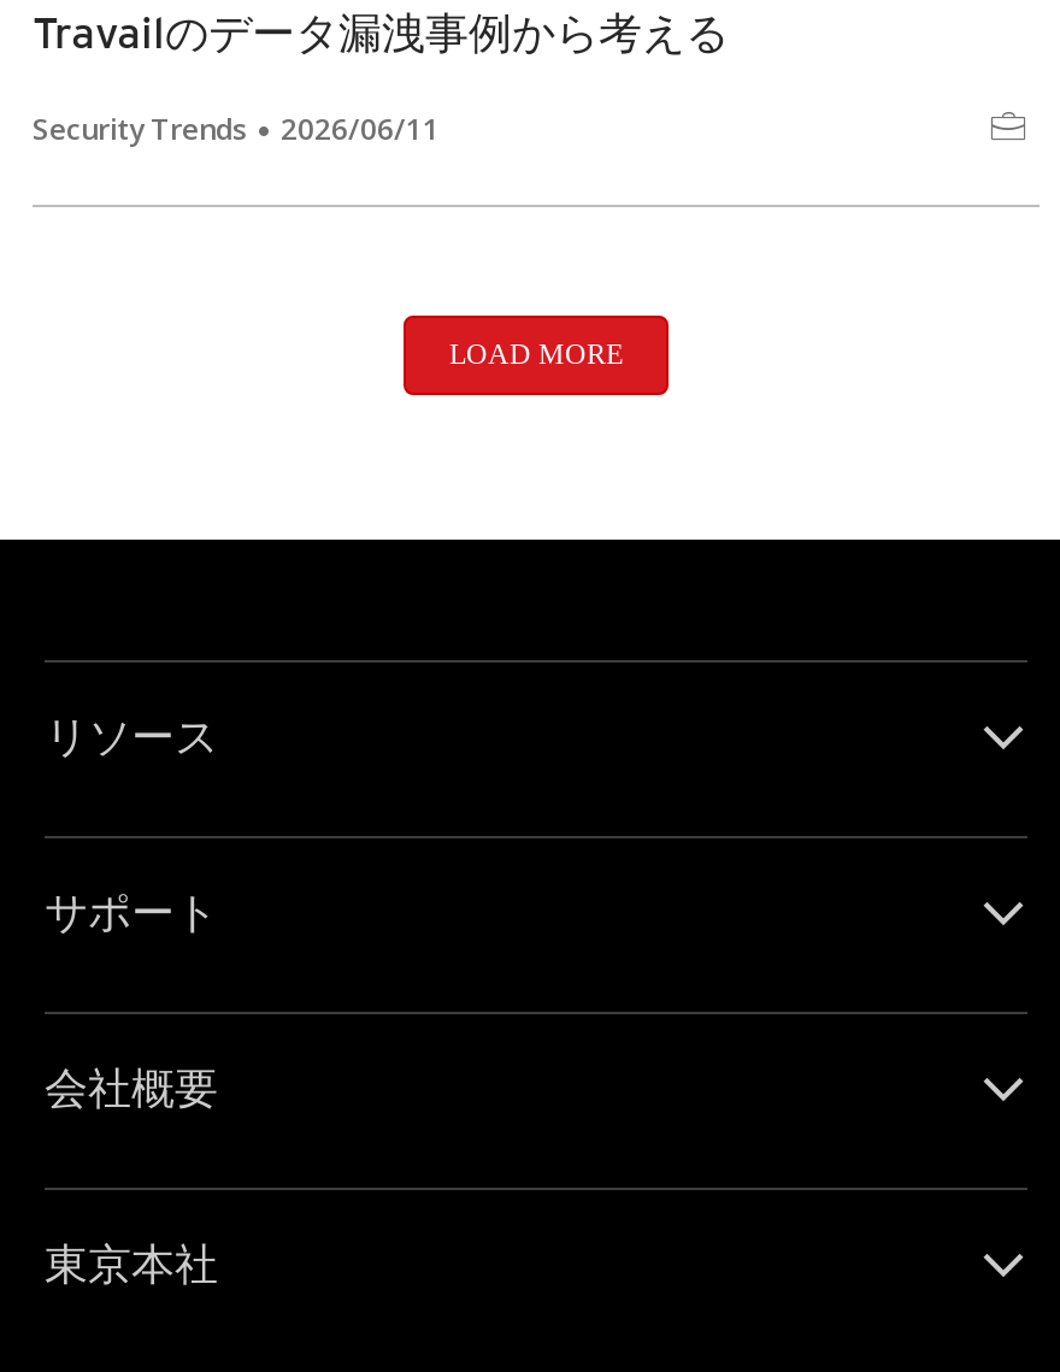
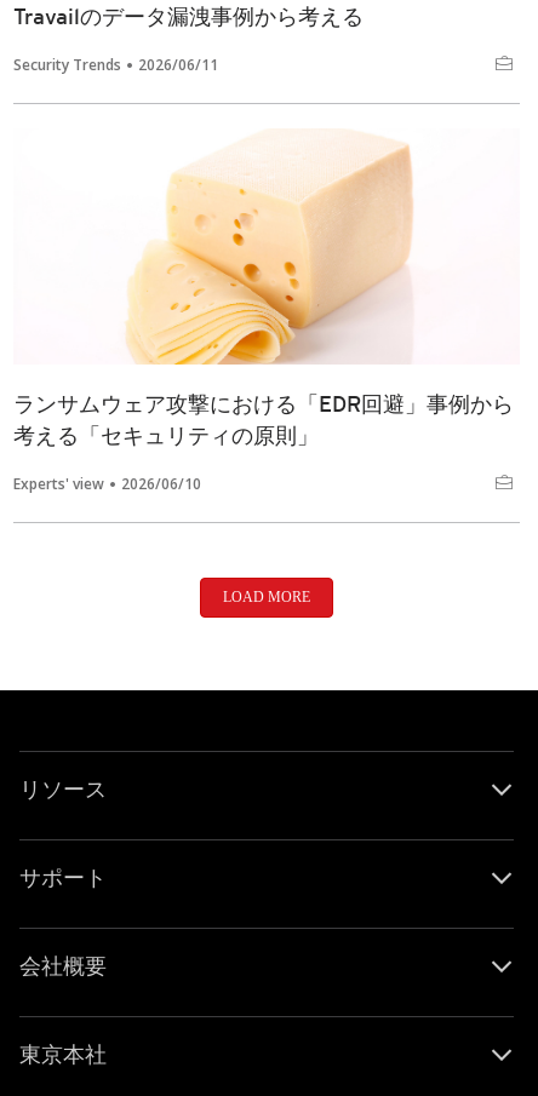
+ [image]
+ ランサムウェア攻撃における「EDR回避」事例から
+ 考える「セキュリティの原則」
+ Experts' view
+ 2026/06/10
